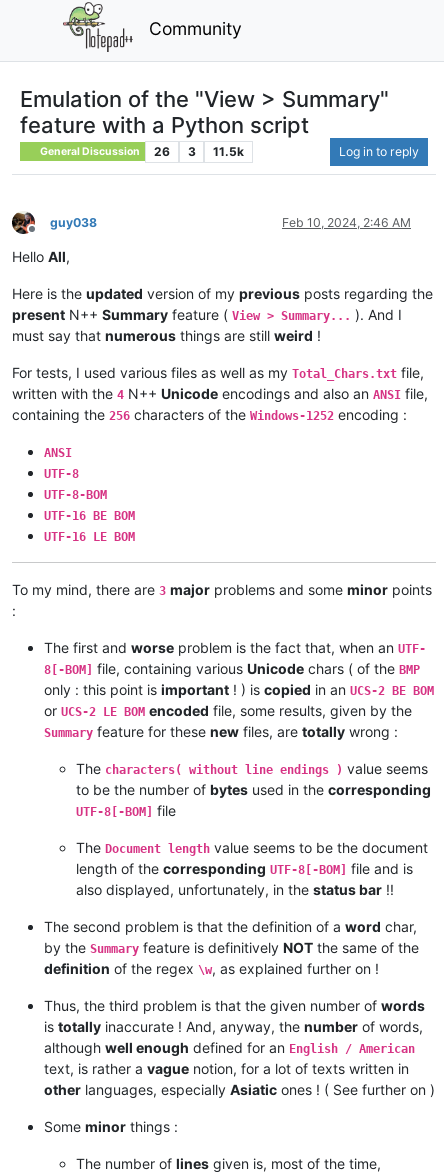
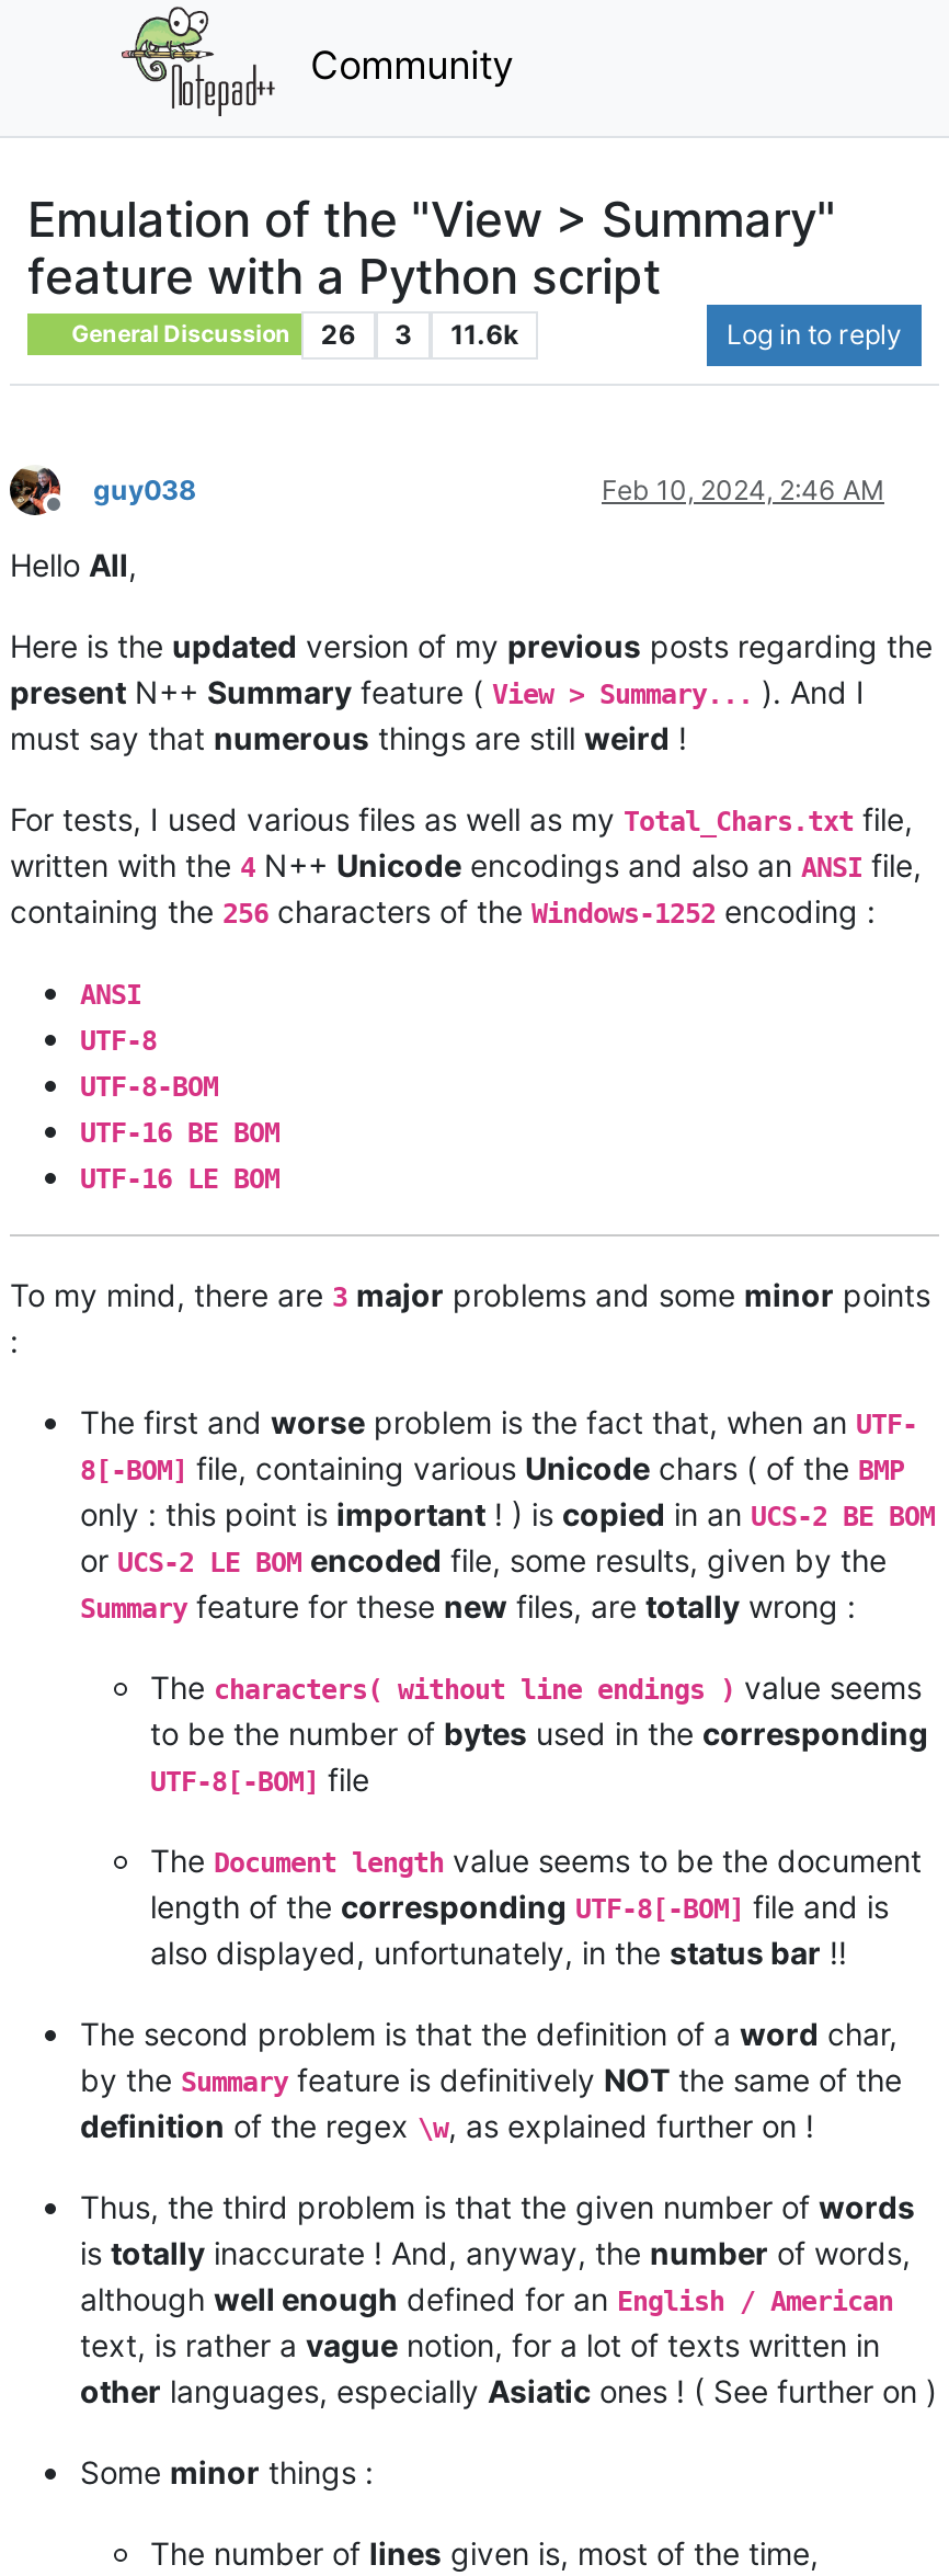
- General Discussion 26 3 11.5k
+ General Discussion 26 3 11.6k
